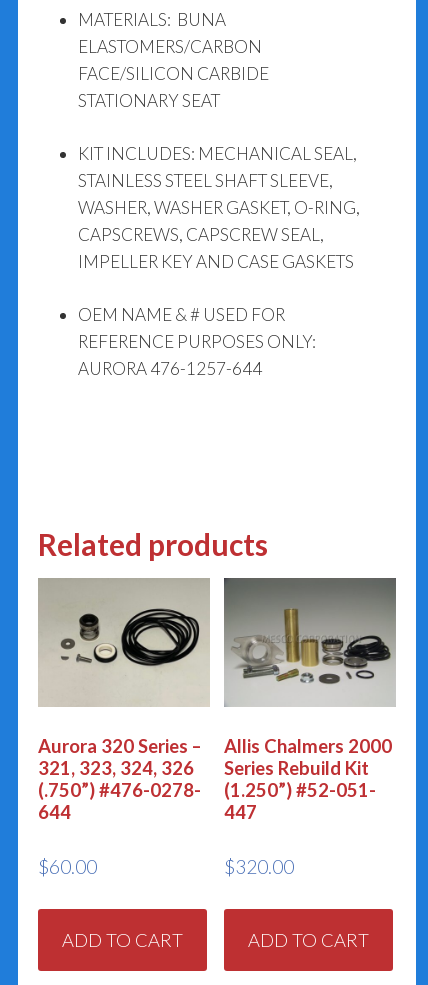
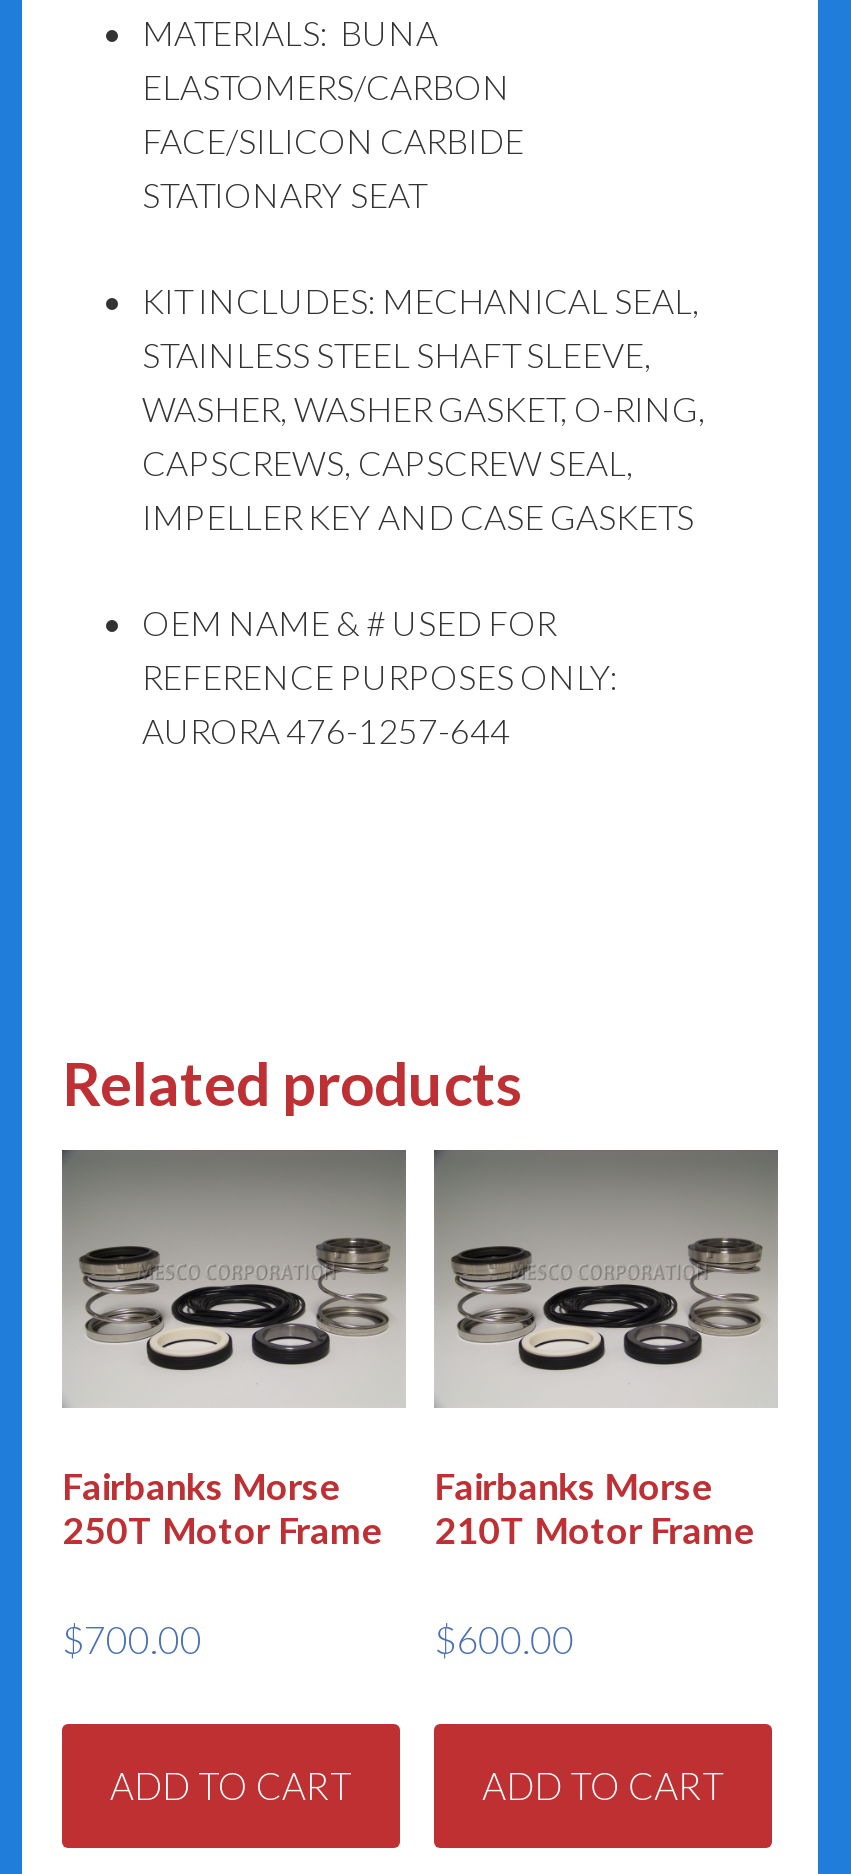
- [image]
+ [image]

- [image]
+ [image]

- Aurora 320 Series –
- 321, 323, 324, 326
- (.750”) #476-0278-
- 644
+ Fairbanks Morse
+ 250T Motor Frame

- Allis Chalmers 2000
- Series Rebuild Kit
- (1.250”) #52-051-
- 447
+ Fairbanks Morse
+ 210T Motor Frame

- $60.00
+ $700.00

- $320.00
+ $600.00
